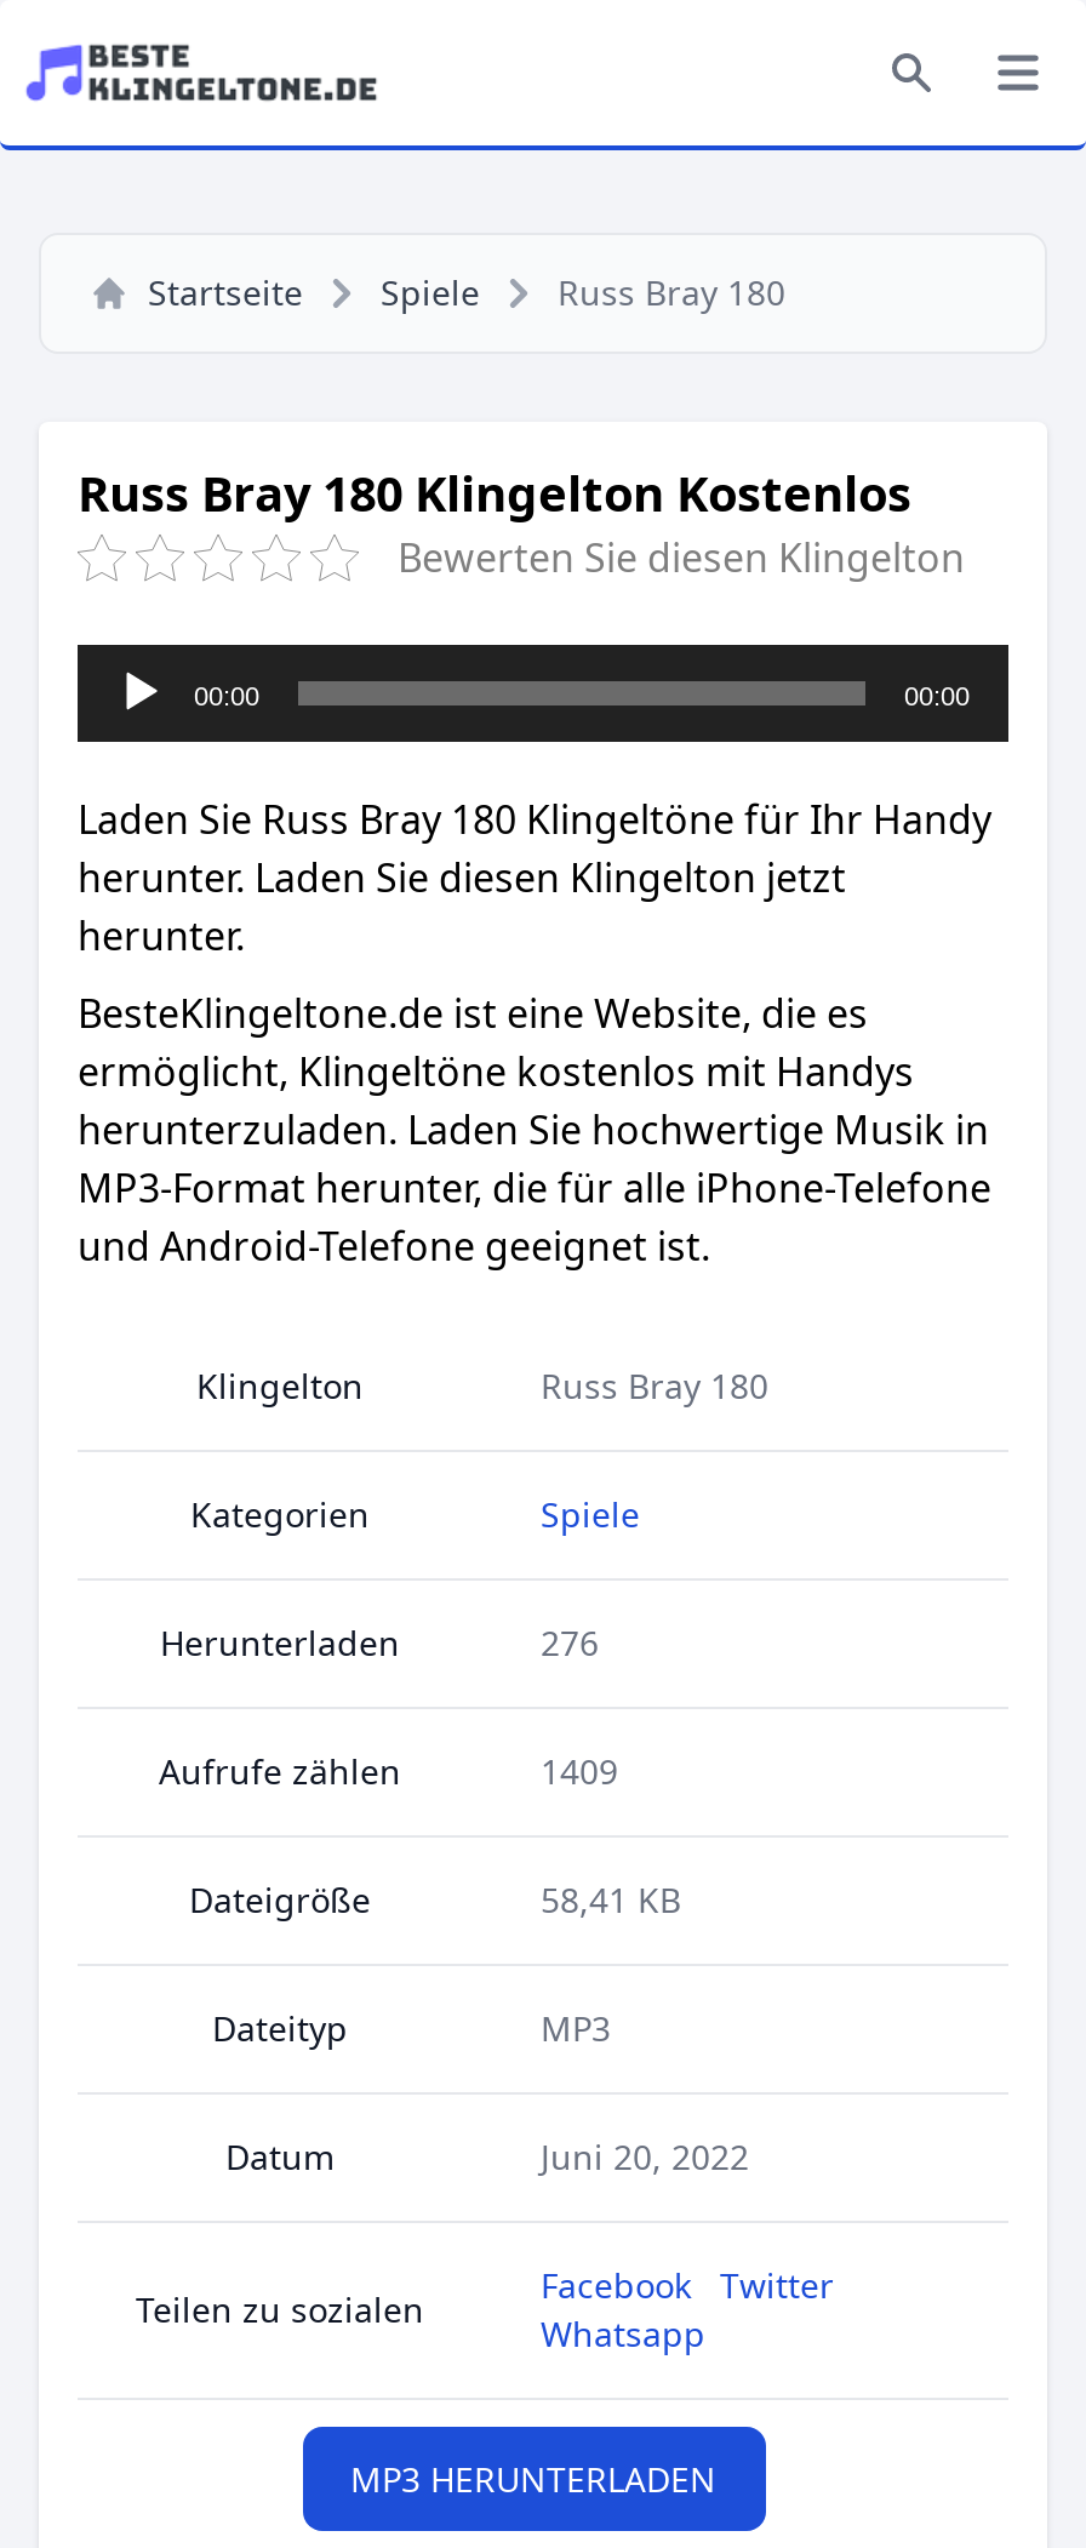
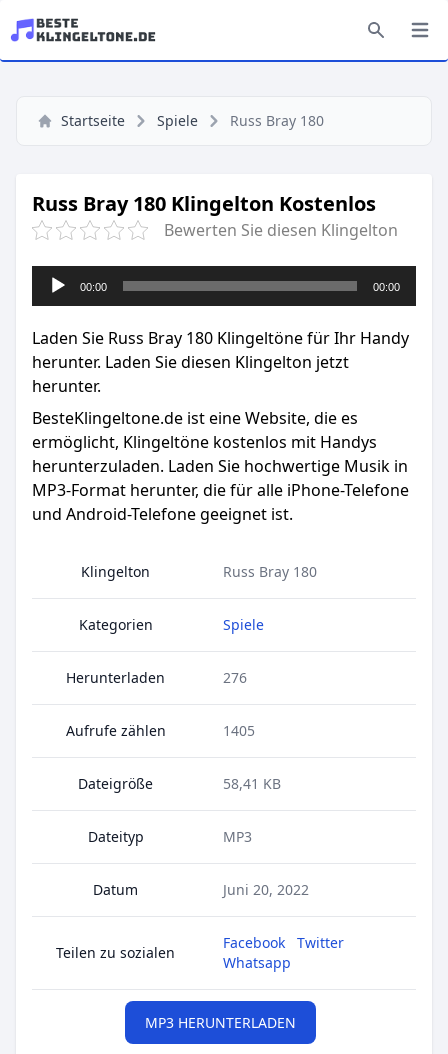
- 1409
+ 1405
